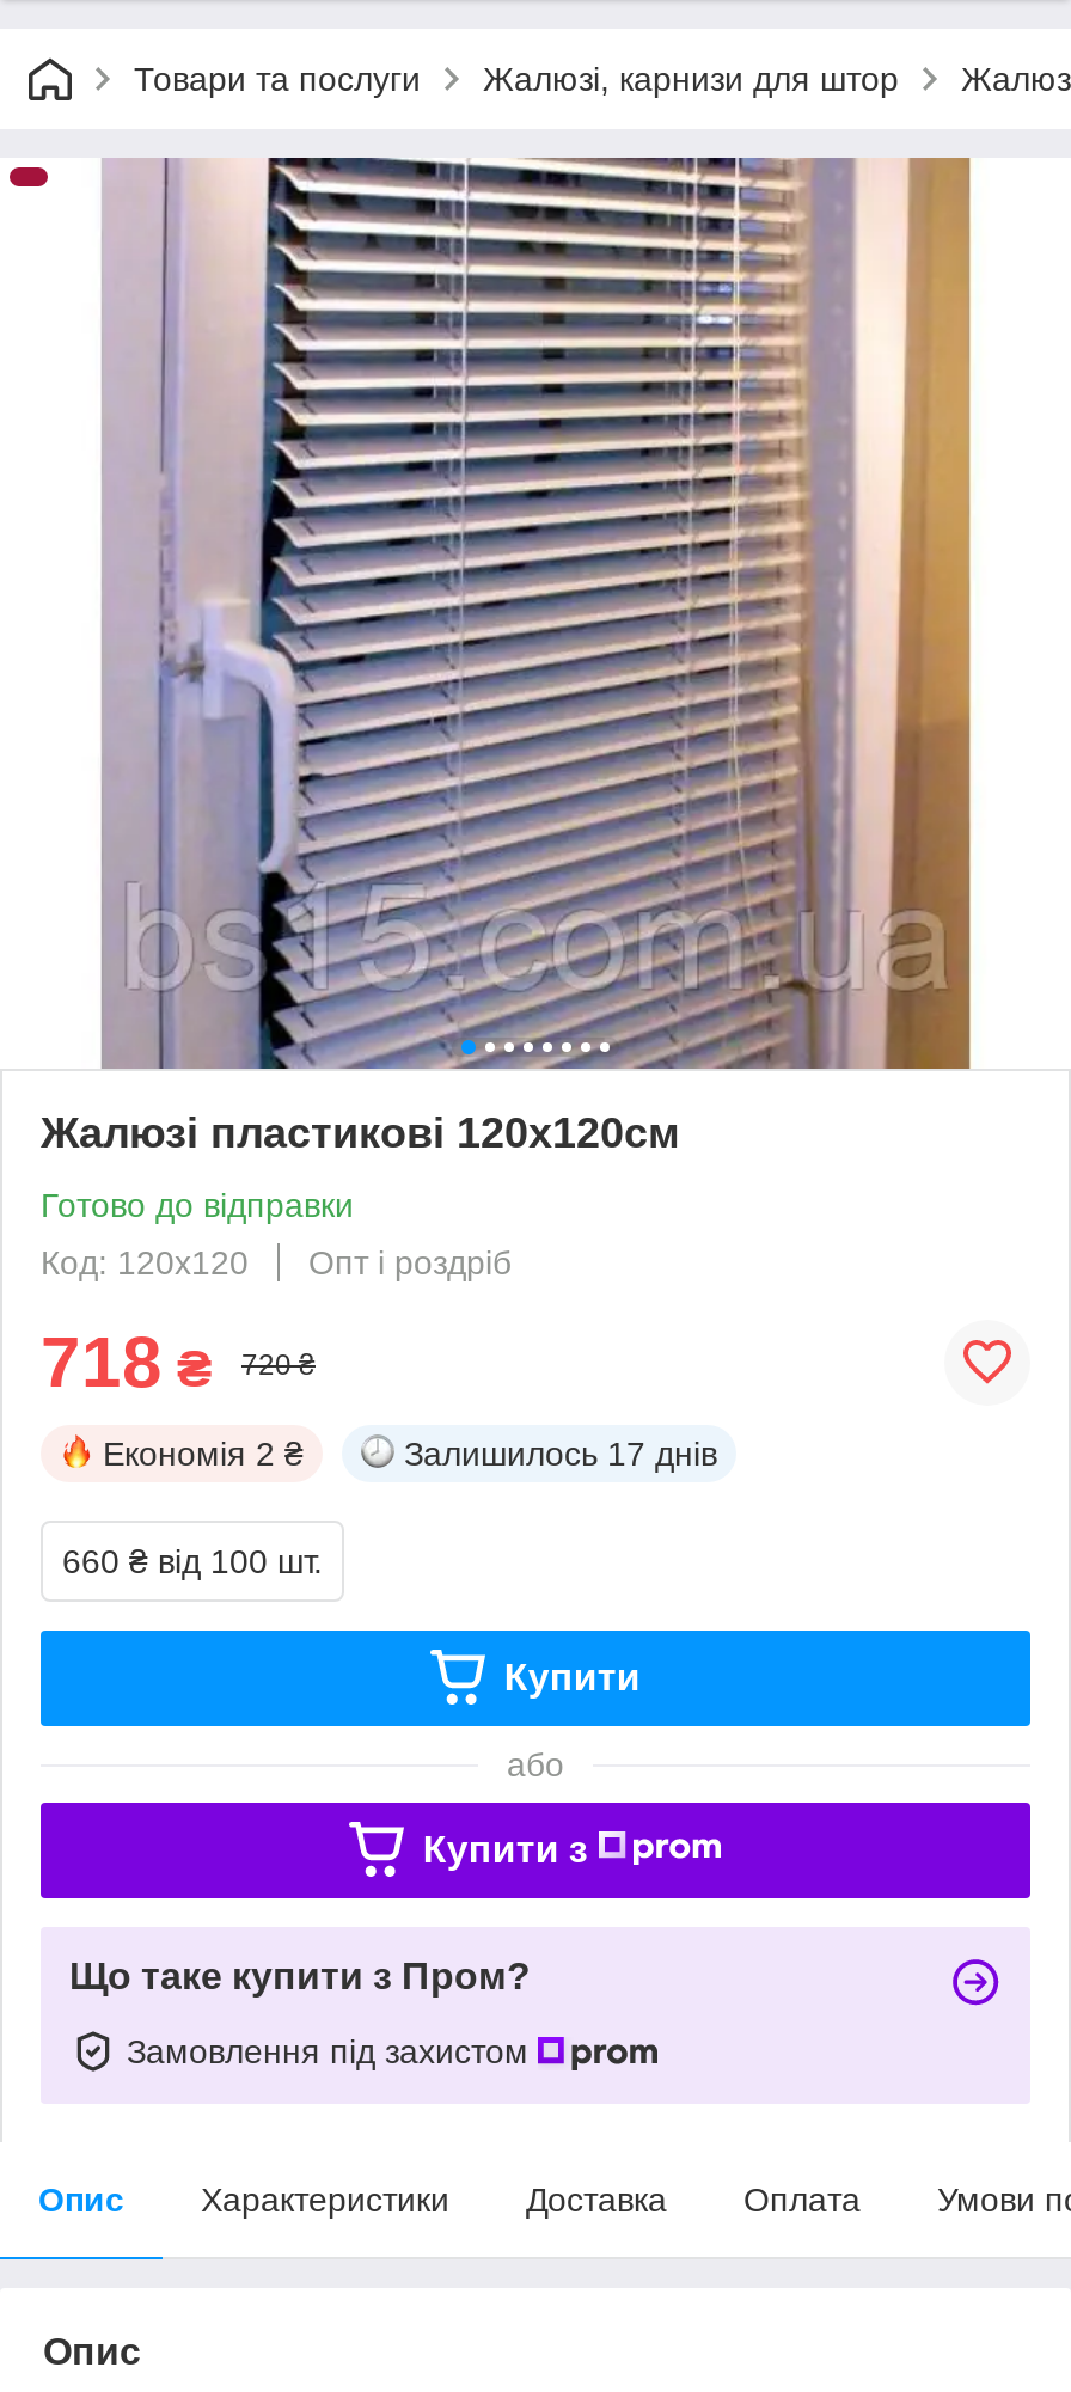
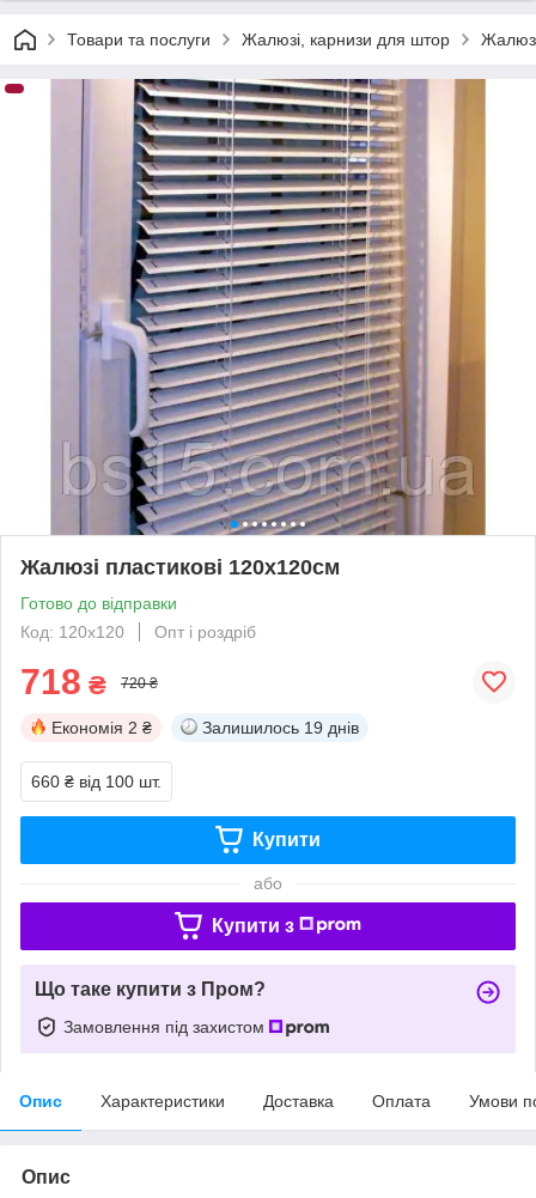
- Залишилось 17 днів
+ Залишилось 19 днів
